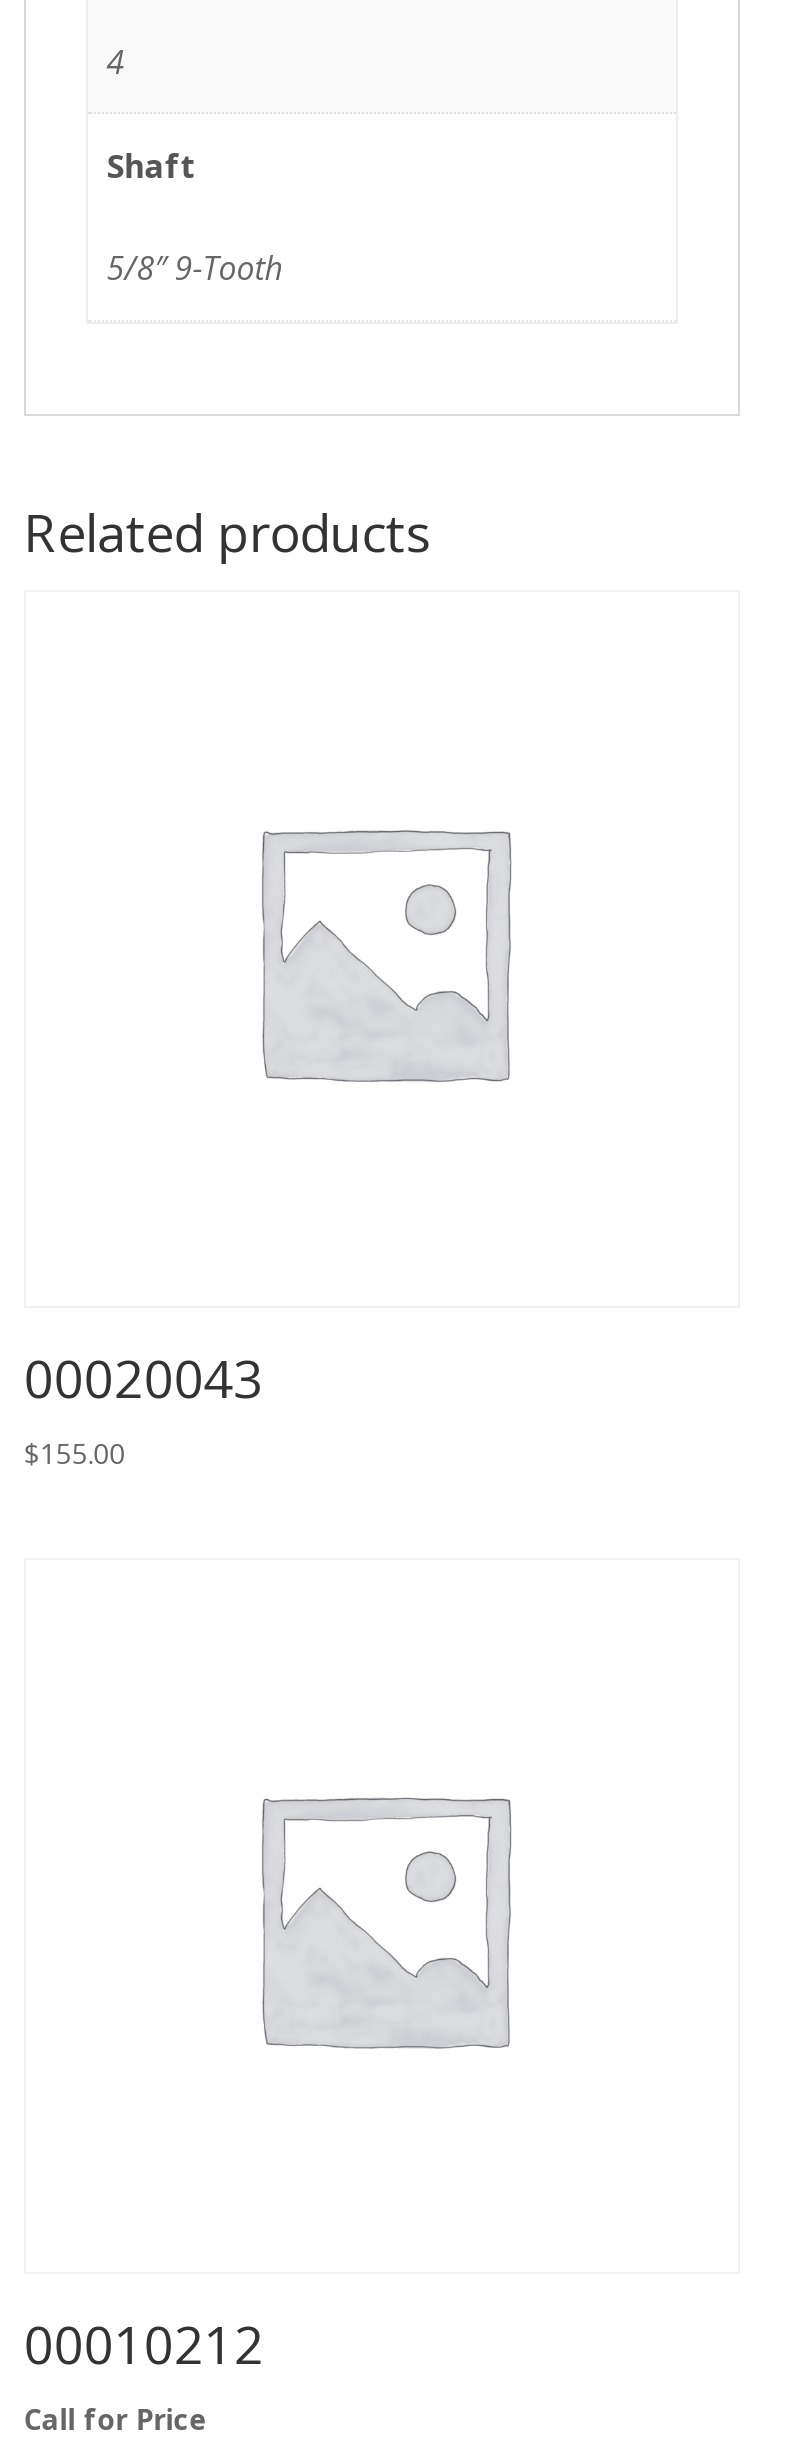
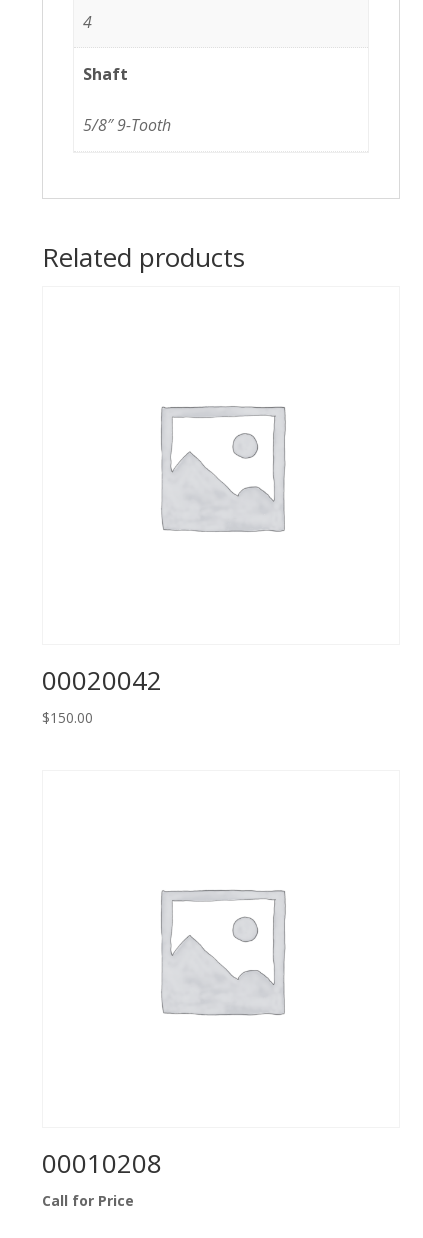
- 00020043
+ 00020042

- $155.00
+ $150.00

- 00010212
+ 00010208
